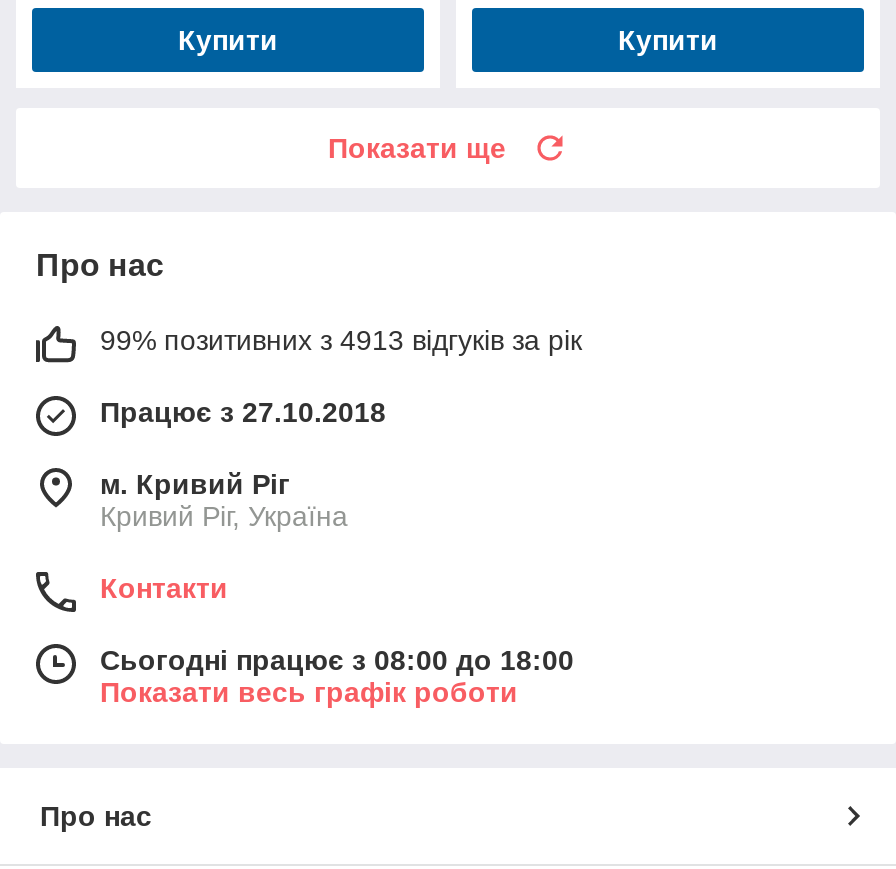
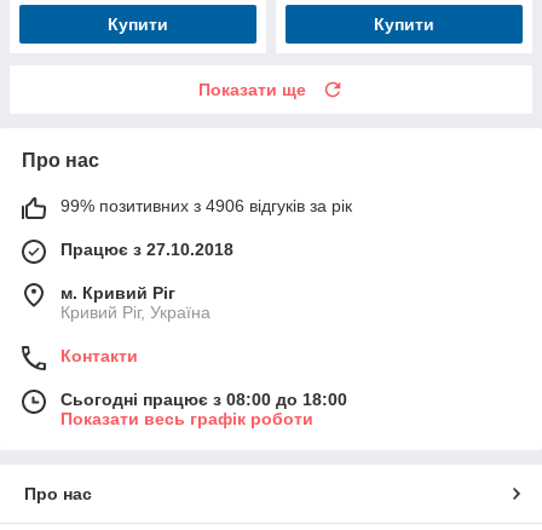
- 99% позитивних з 4913 відгуків за рік
+ 99% позитивних з 4906 відгуків за рік
